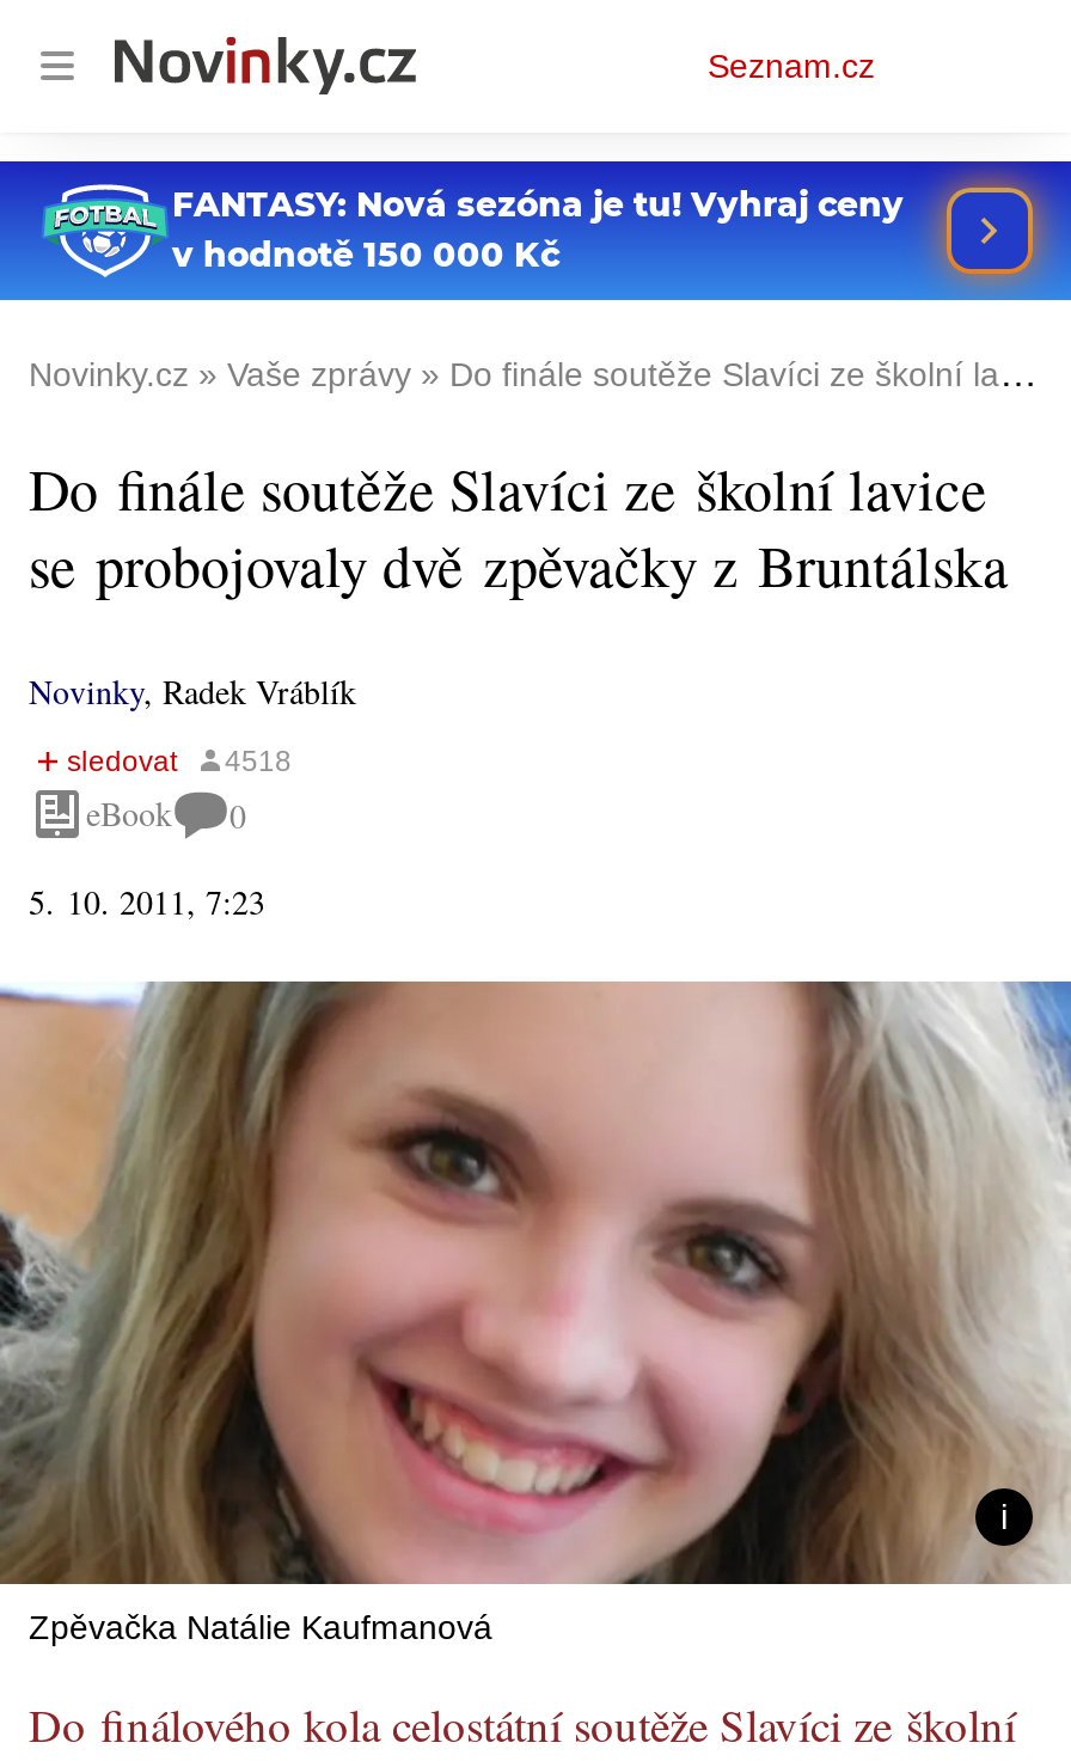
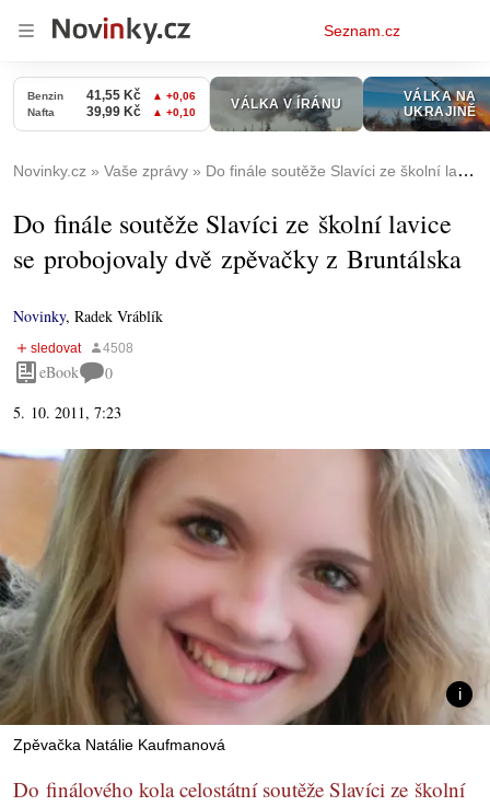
- [image]
+ [image]
